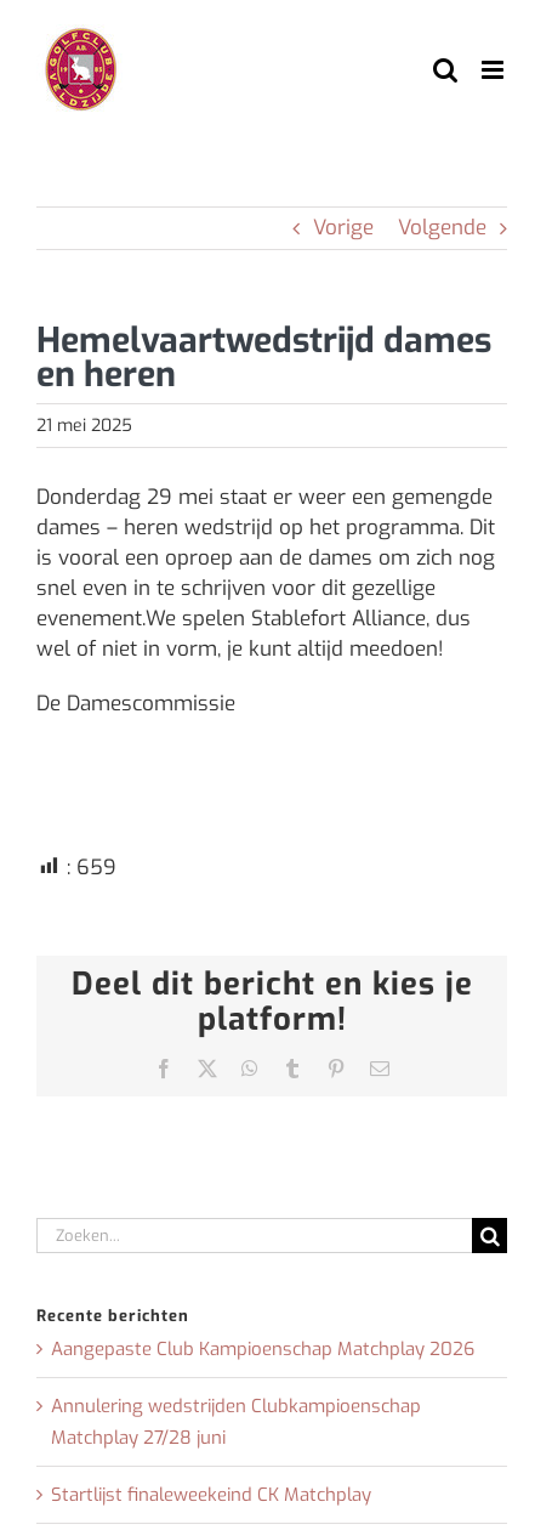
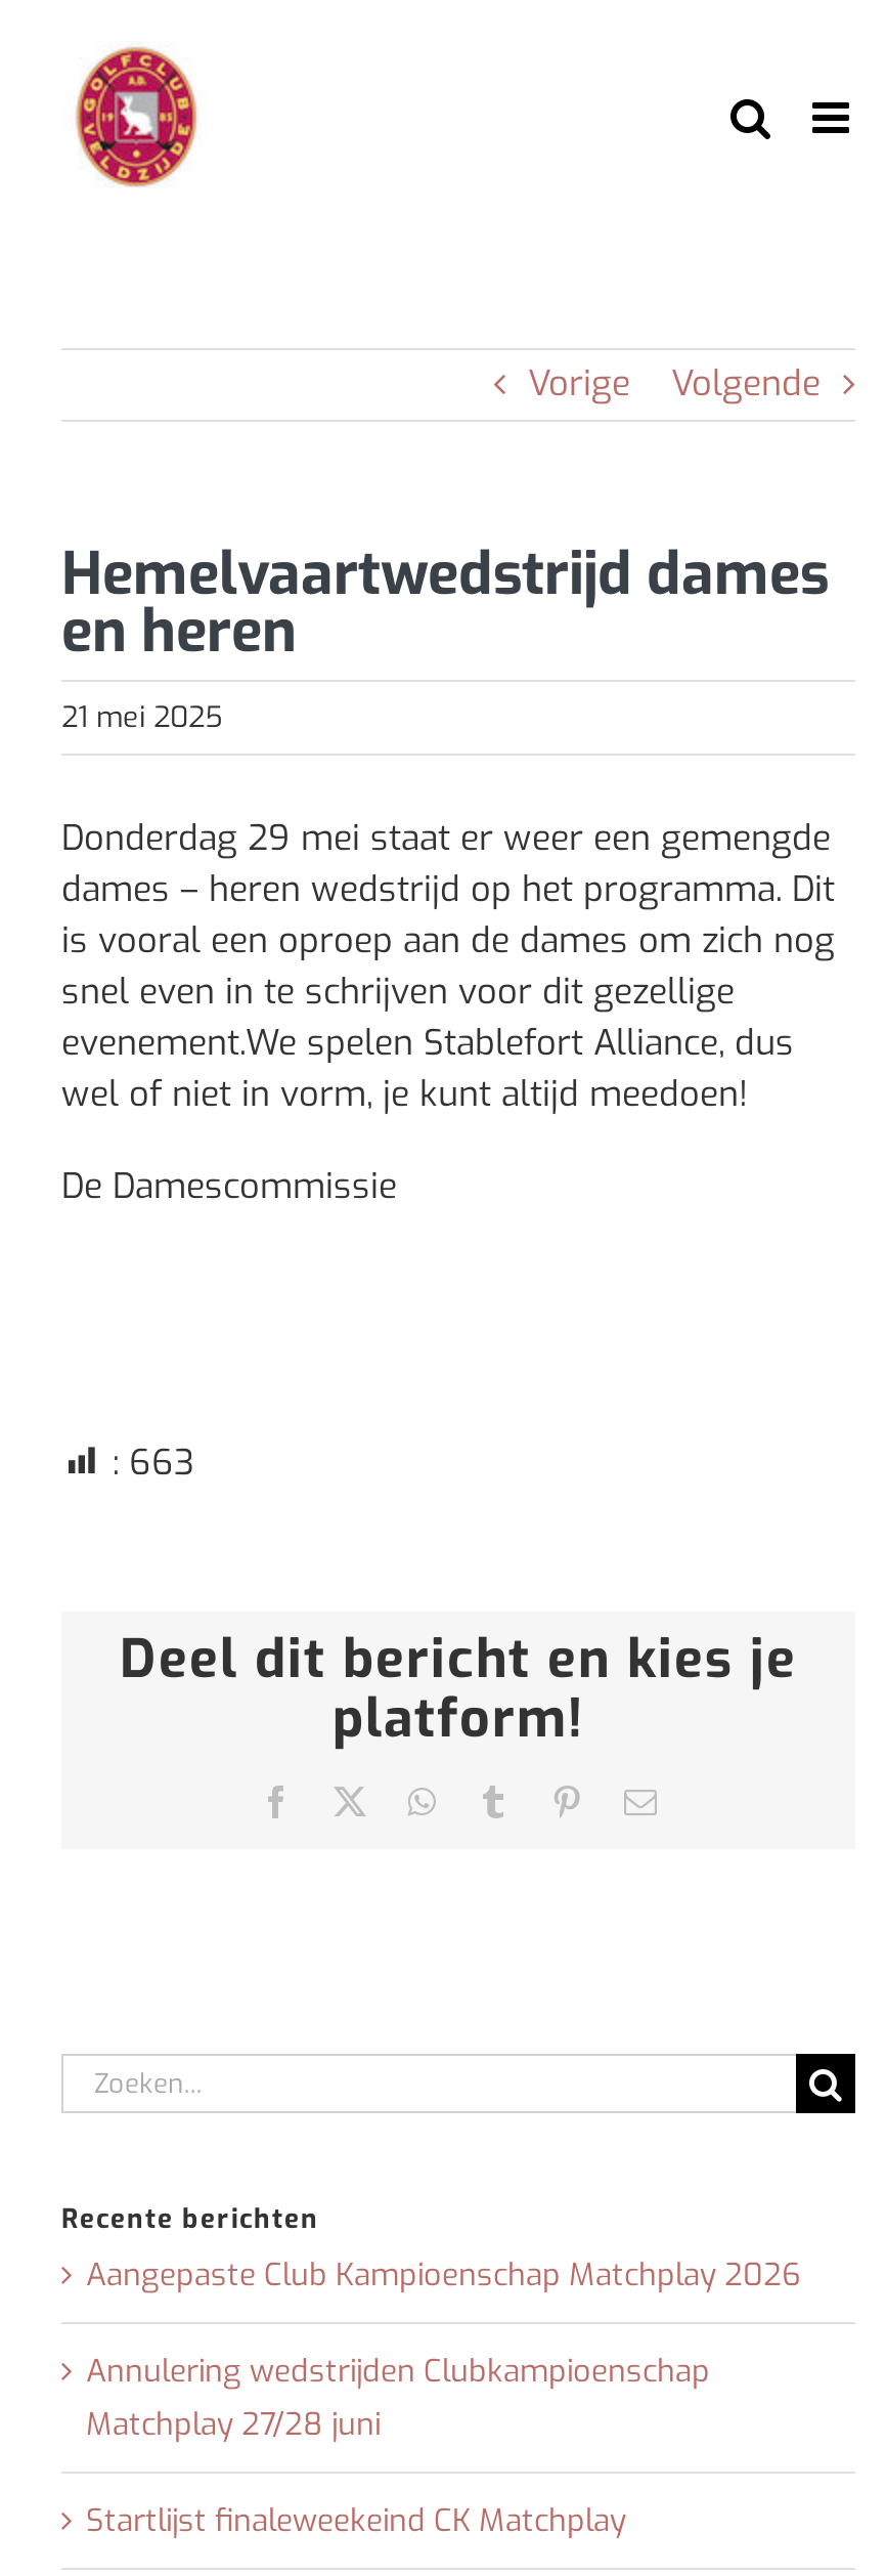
- : 659
+ : 663
